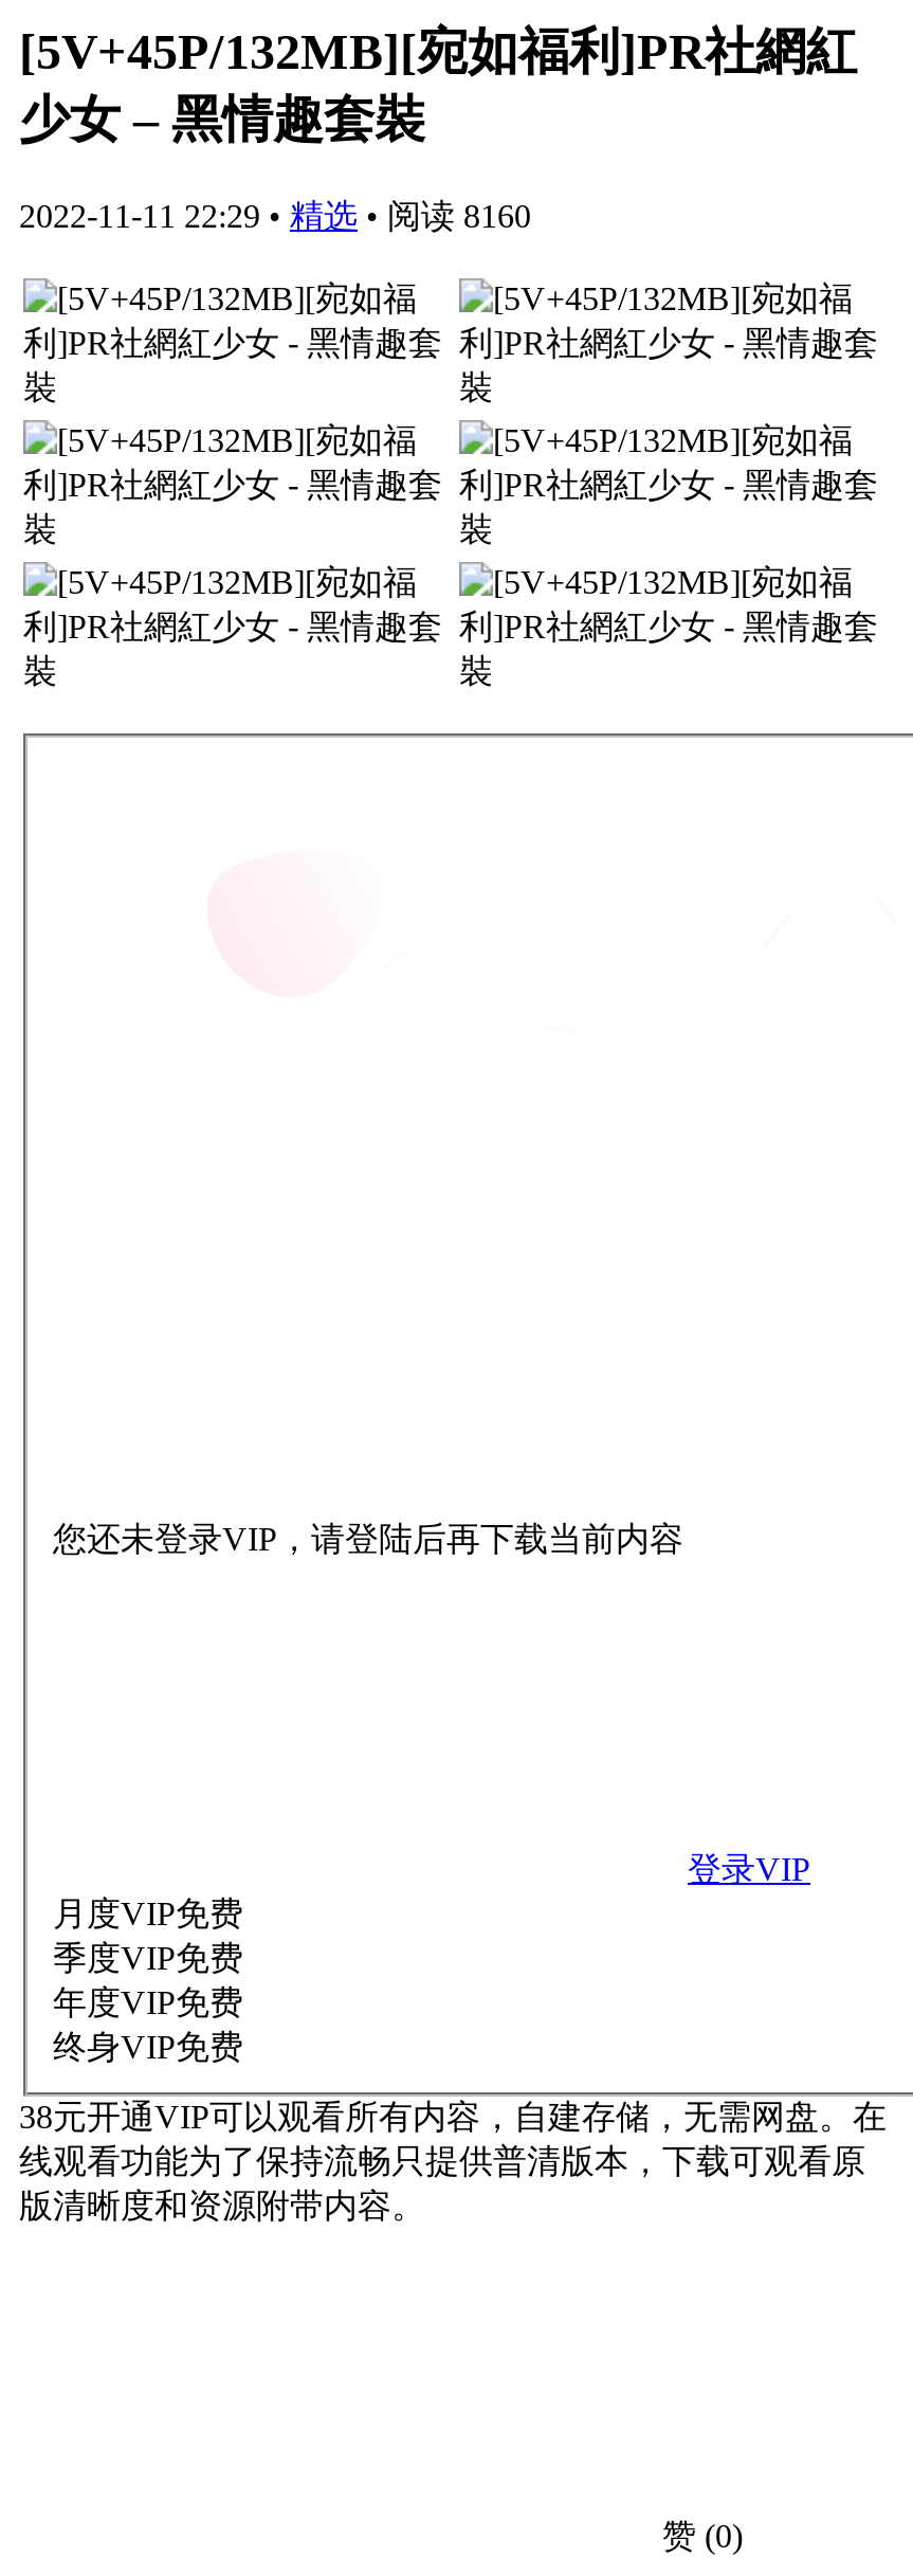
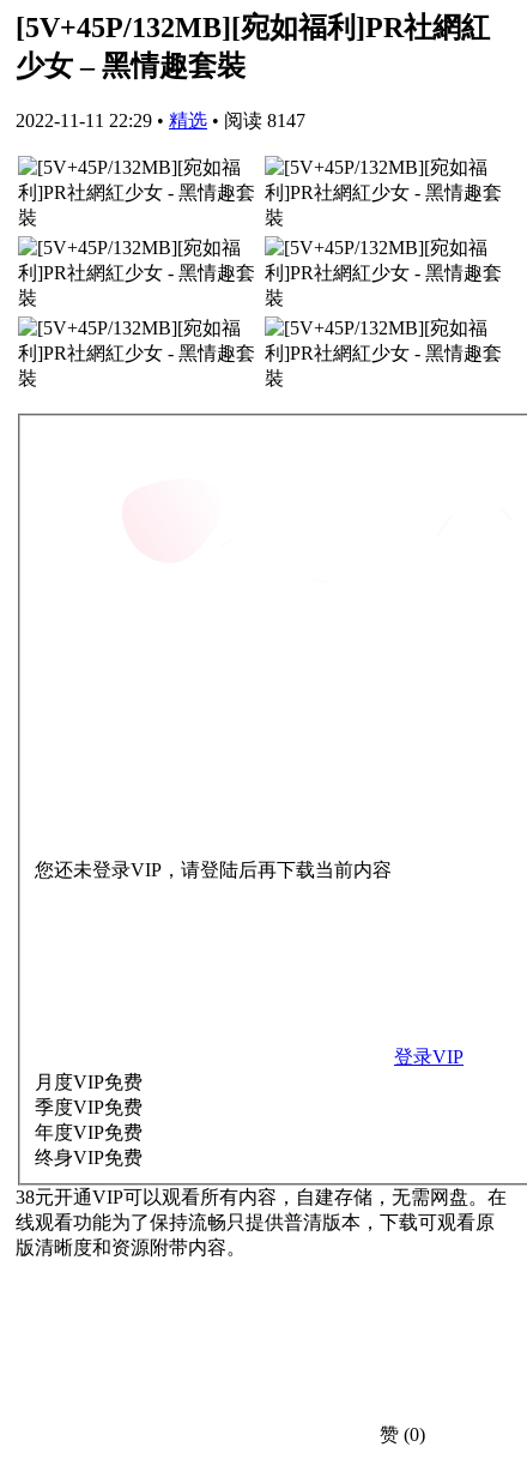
- 2022-11-11 22:29 • 精选 • 阅读 8160
+ 2022-11-11 22:29 • 精选 • 阅读 8147
